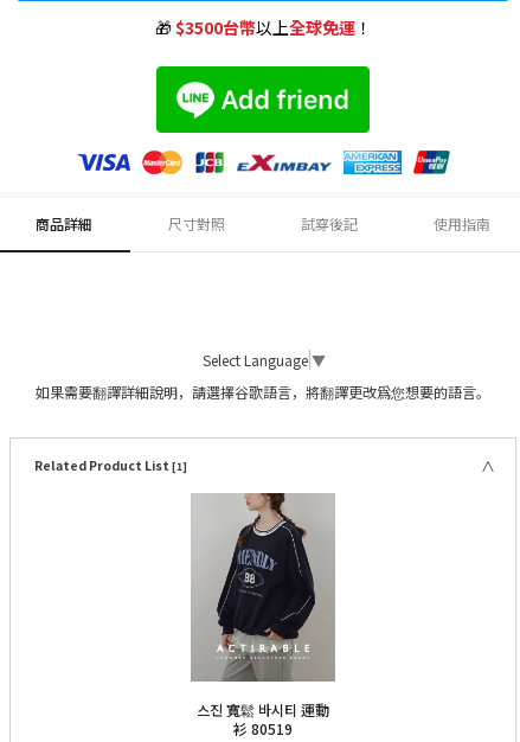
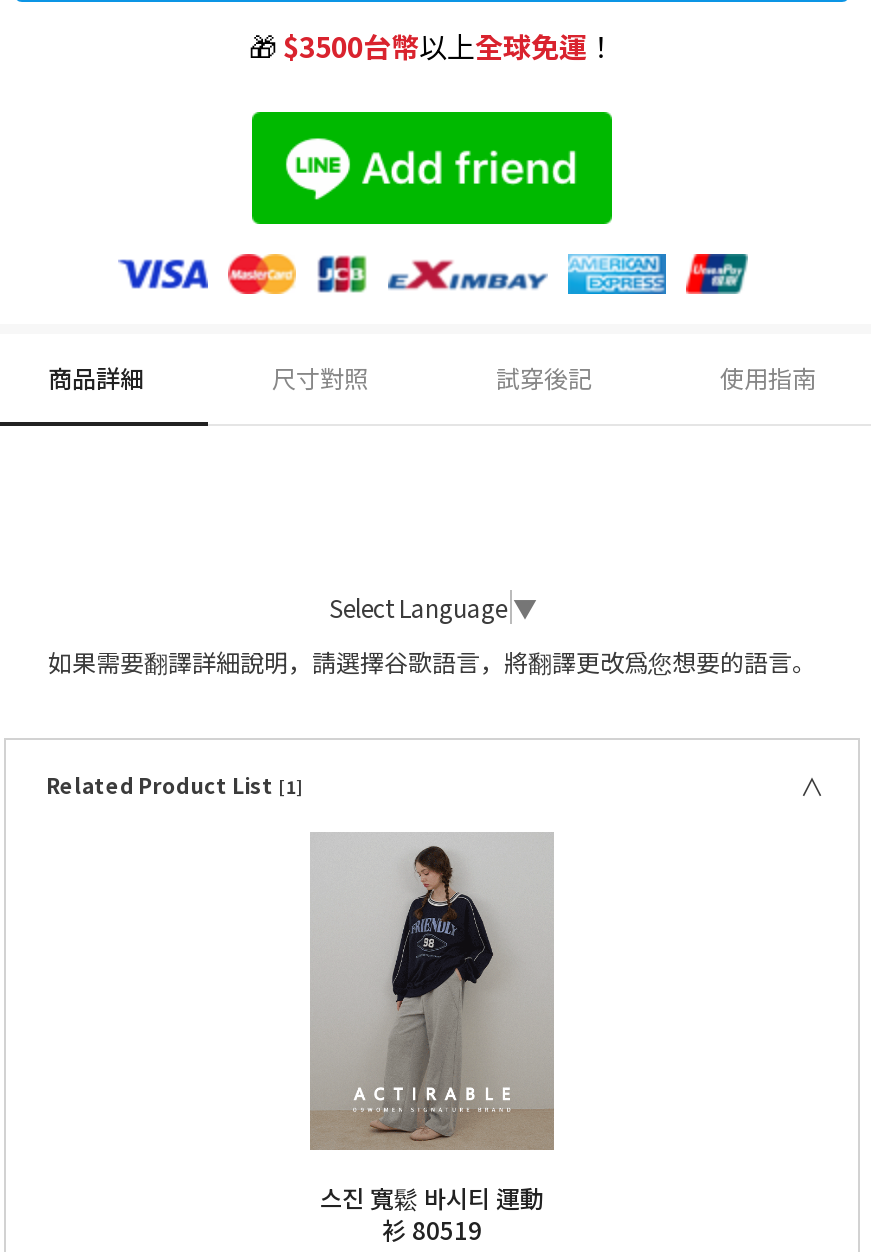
- [image]
+ [image]
